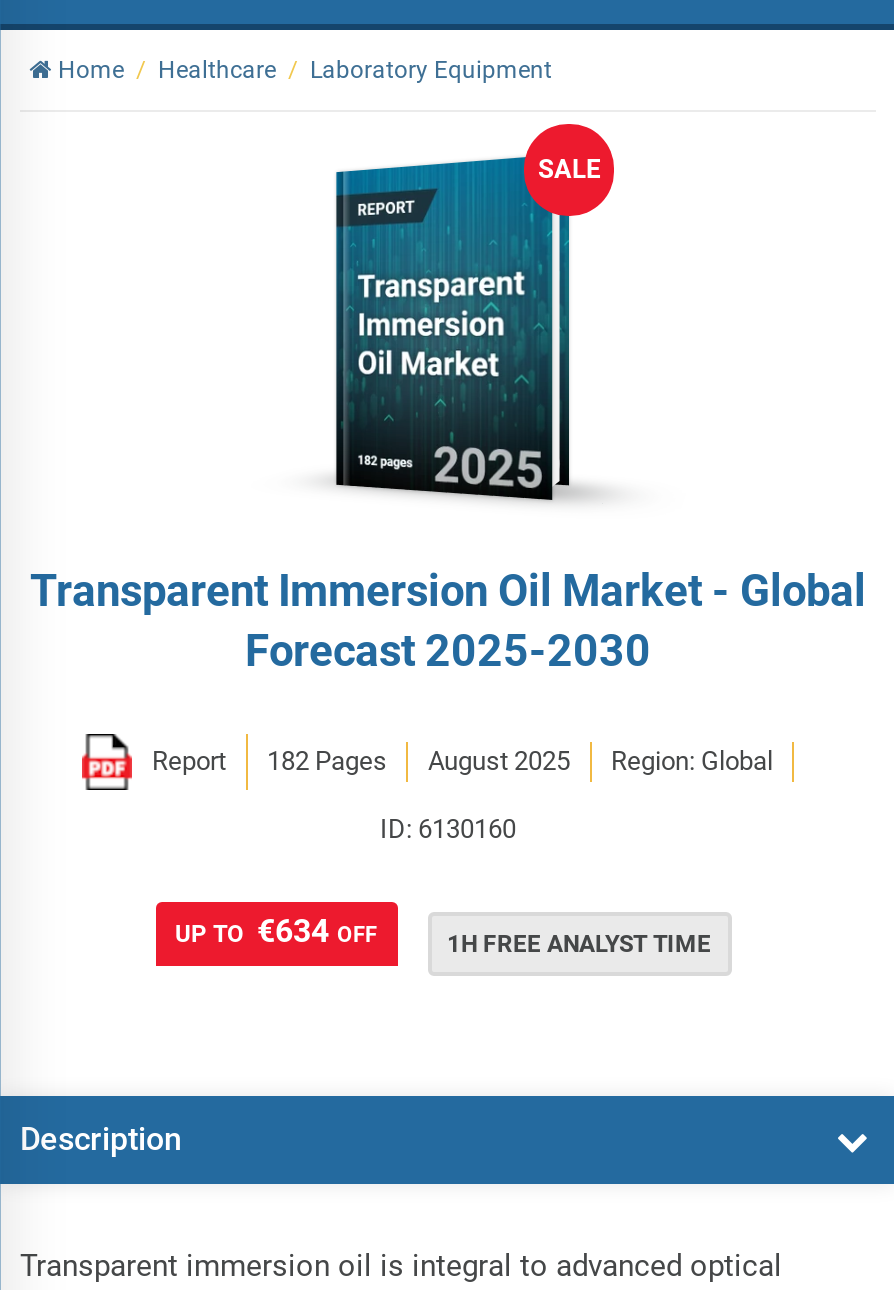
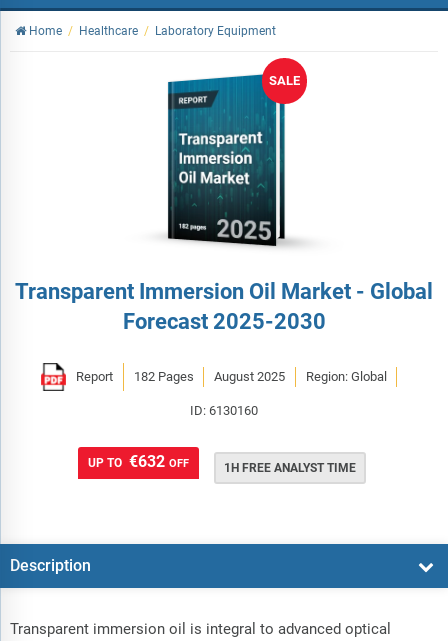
- UP TO €634 OFF
+ UP TO €632 OFF
